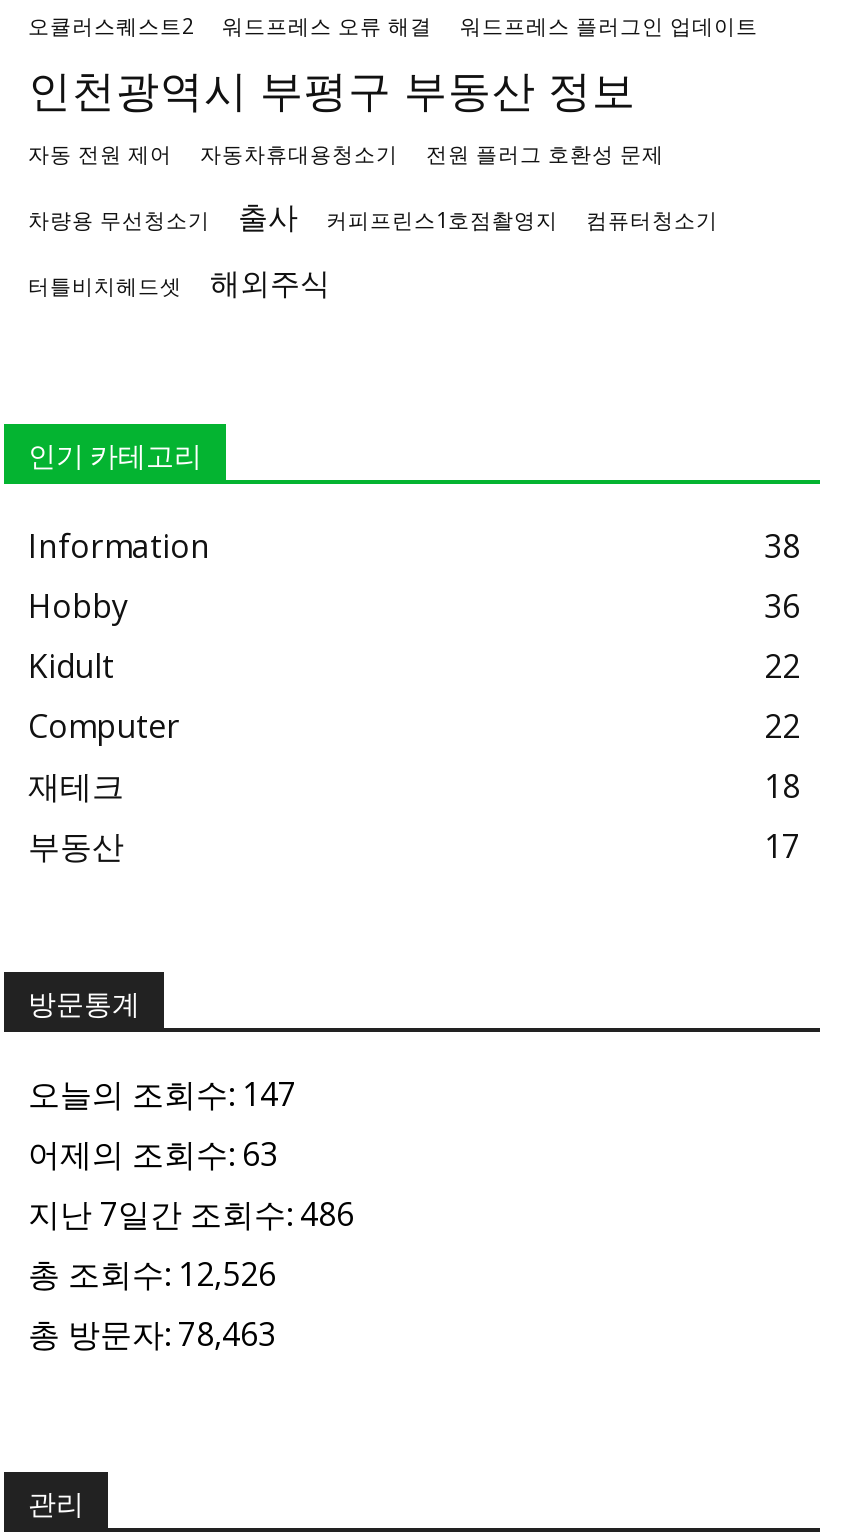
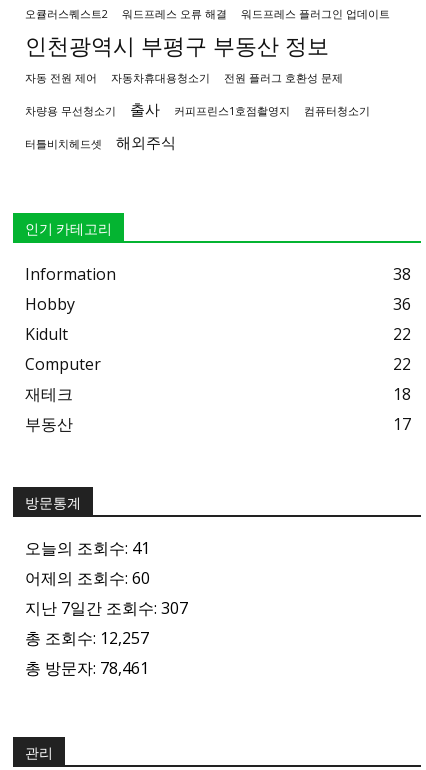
- 오늘의 조회수: 147
+ 오늘의 조회수: 41

- 어제의 조회수: 63
+ 어제의 조회수: 60

- 지난 7일간 조회수: 486
+ 지난 7일간 조회수: 307

- 총 조회수: 12,526
+ 총 조회수: 12,257

- 총 방문자: 78,463
+ 총 방문자: 78,461
